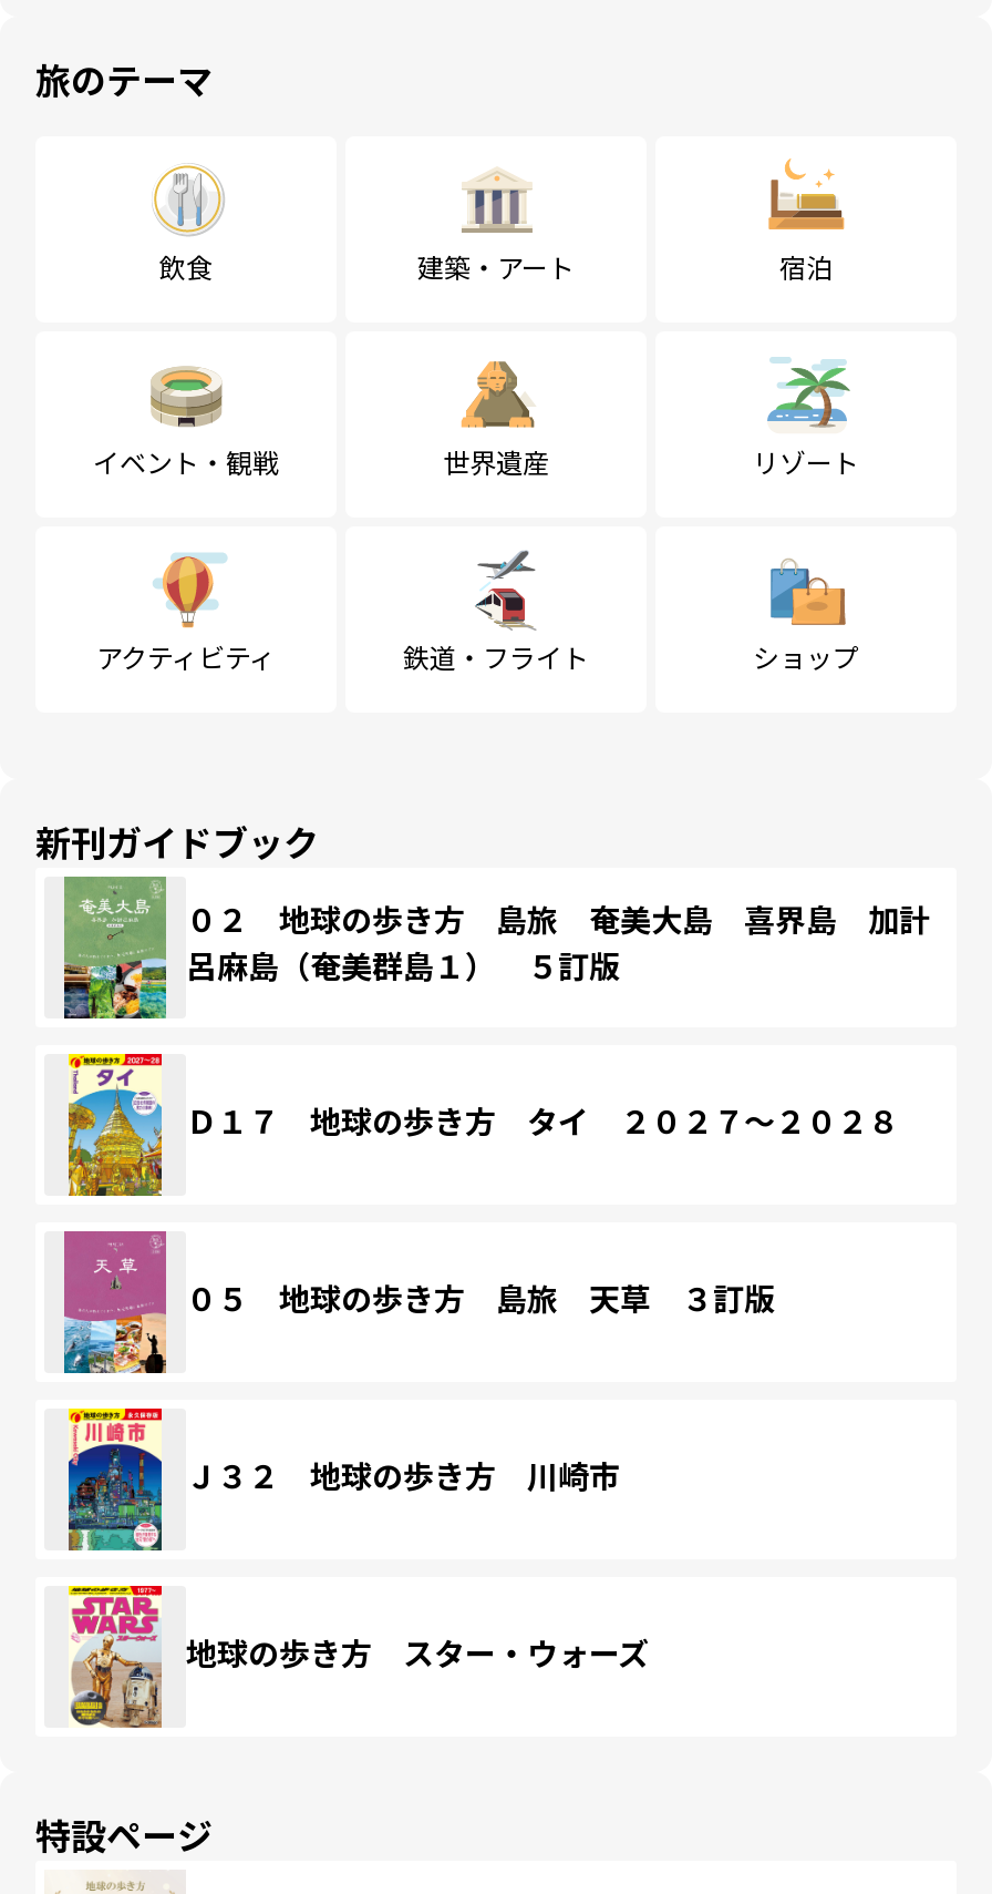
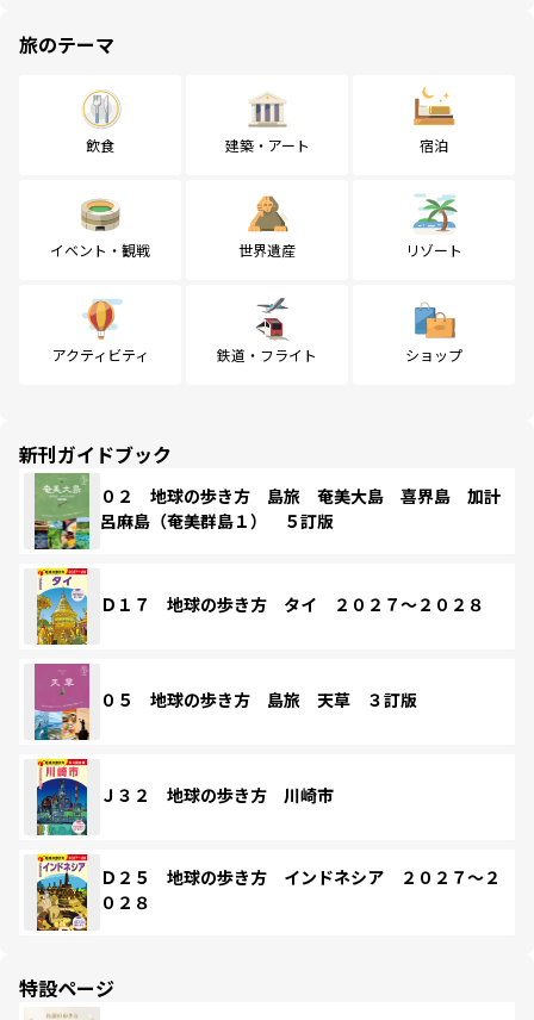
- [image]
- 地球の歩き方 スター・ウォーズ
+ [image]
+ Ｄ２５ 地球の歩き方 インドネシア ２０２７～２
+ ０２８
